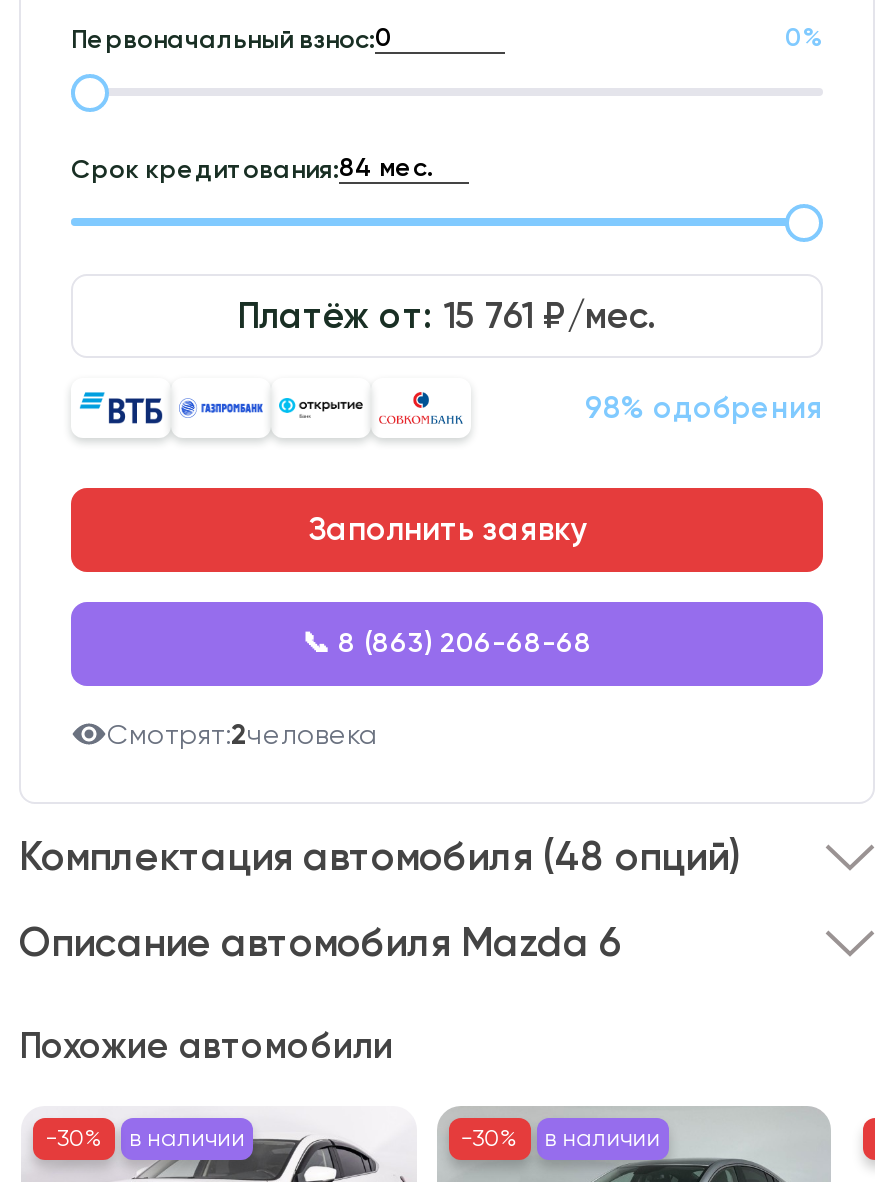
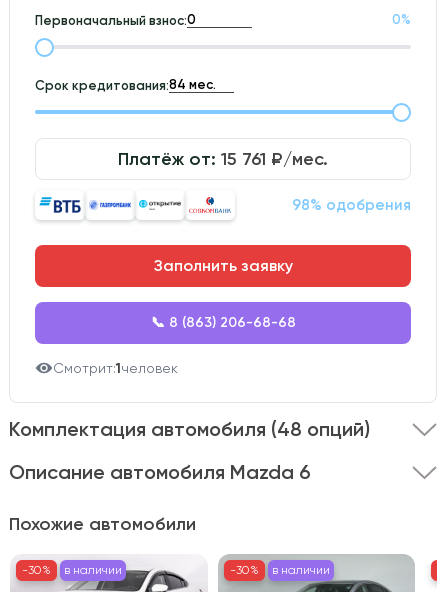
- Смотрят:2человека
+ Смотрит:1человек
